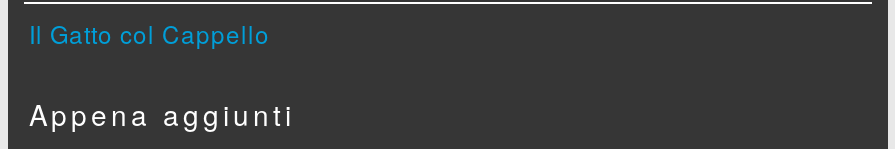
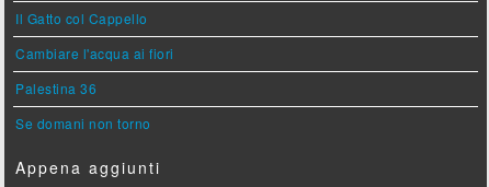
+ Cambiare l'acqua ai fiori
+ Palestina 36
+ Se domani non torno
